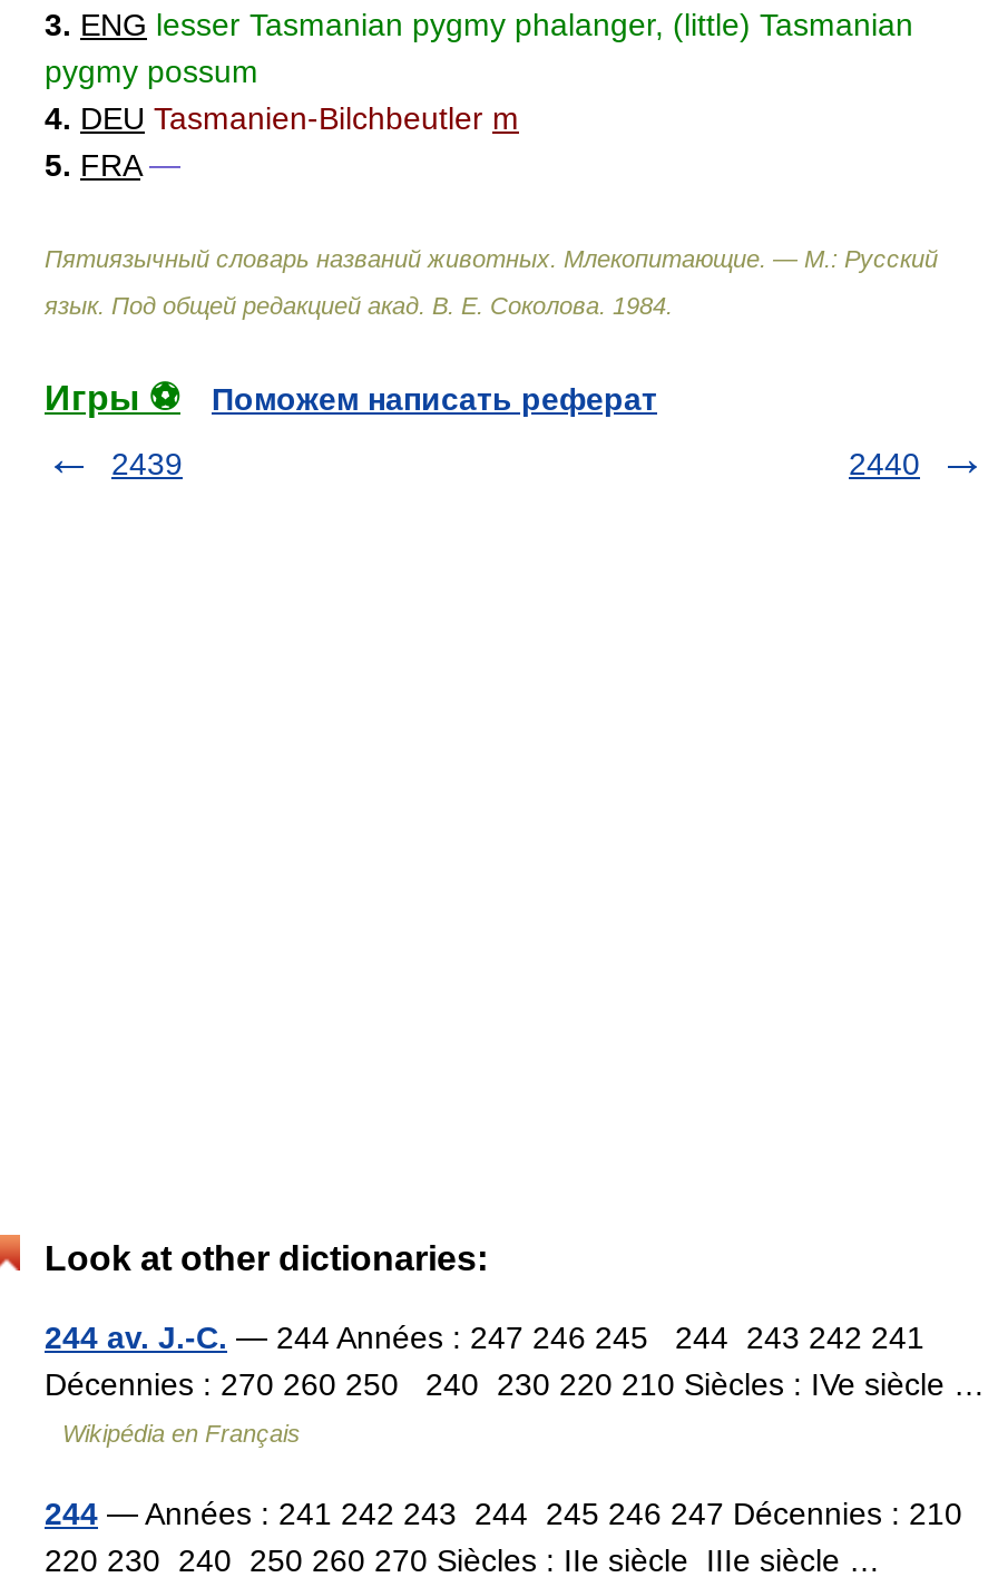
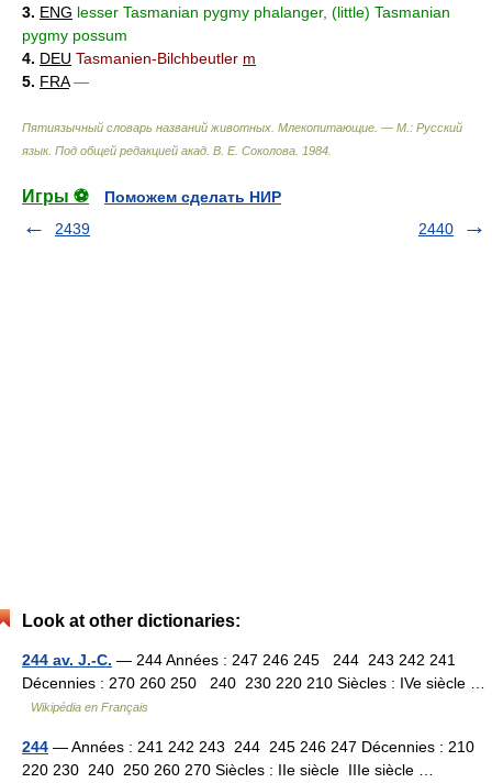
- Поможем написать реферат
+ Поможем сделать НИР
